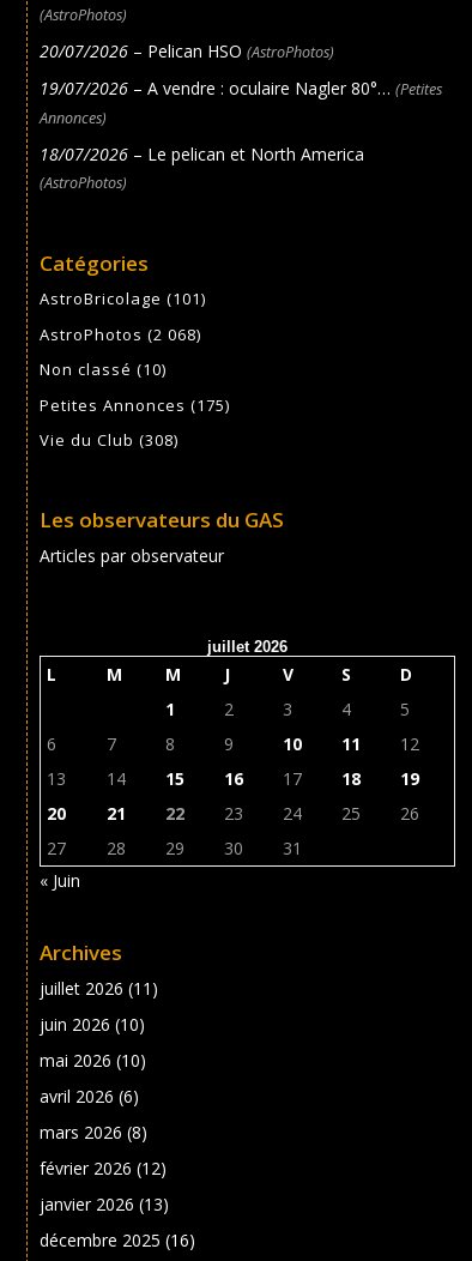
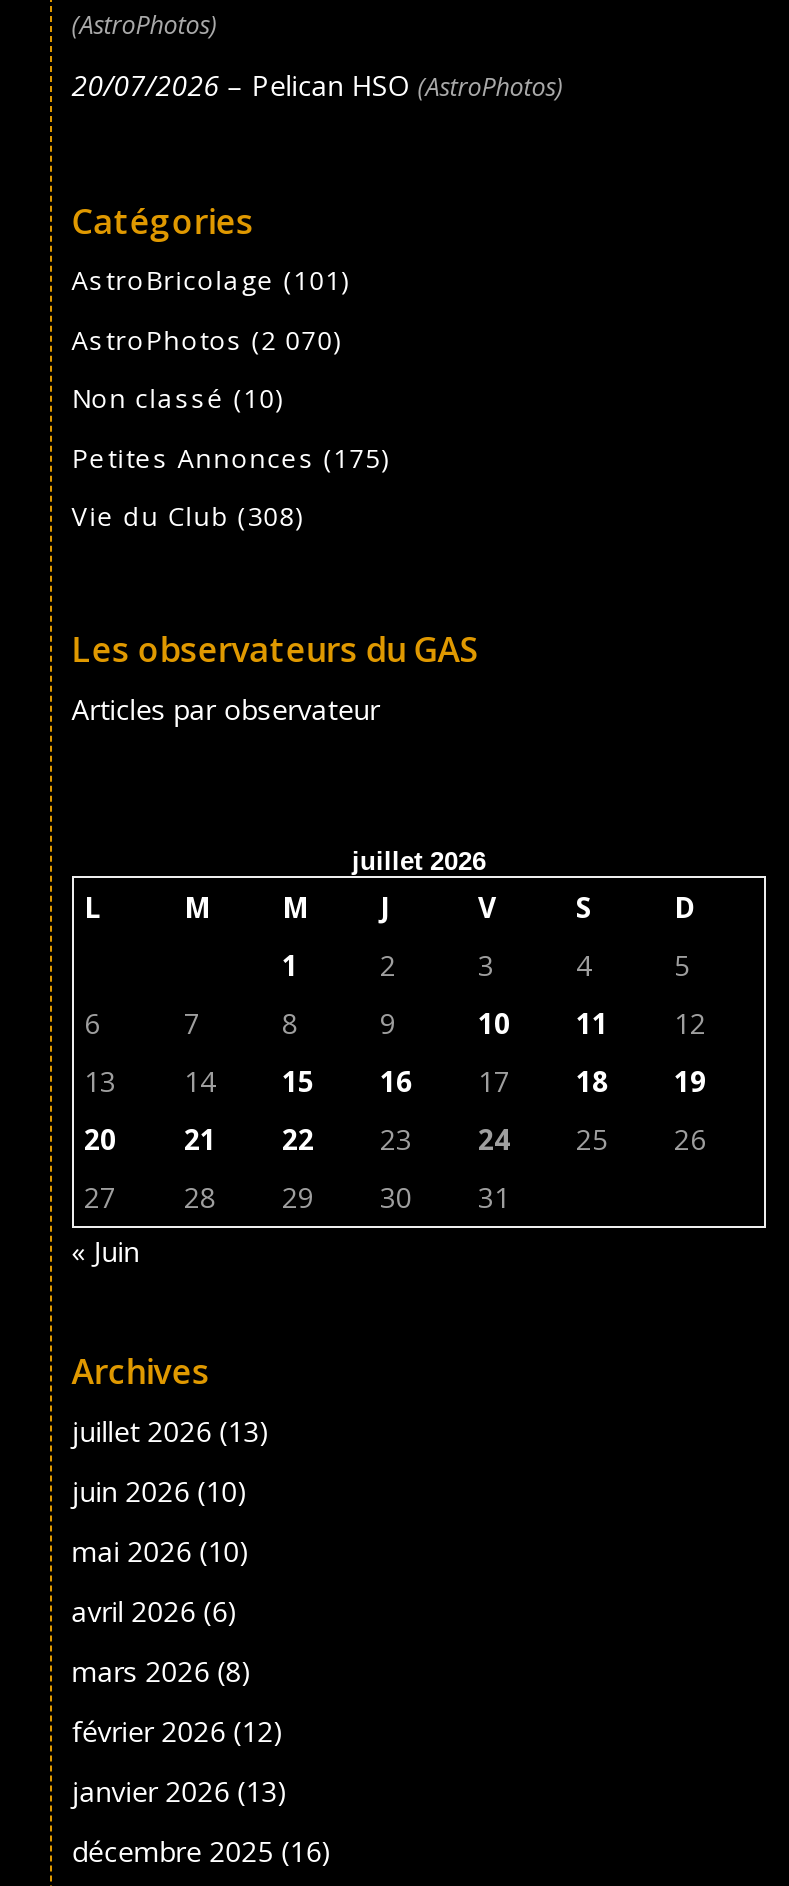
- 19/07/2026 – A vendre : oculaire Nagler 80°… (Petites
- Annonces)
- 18/07/2026 – Le pelican et North America
- (AstroPhotos)

- AstroPhotos (2 068)
+ AstroPhotos (2 070)

- juillet 2026 (11)
+ juillet 2026 (13)
